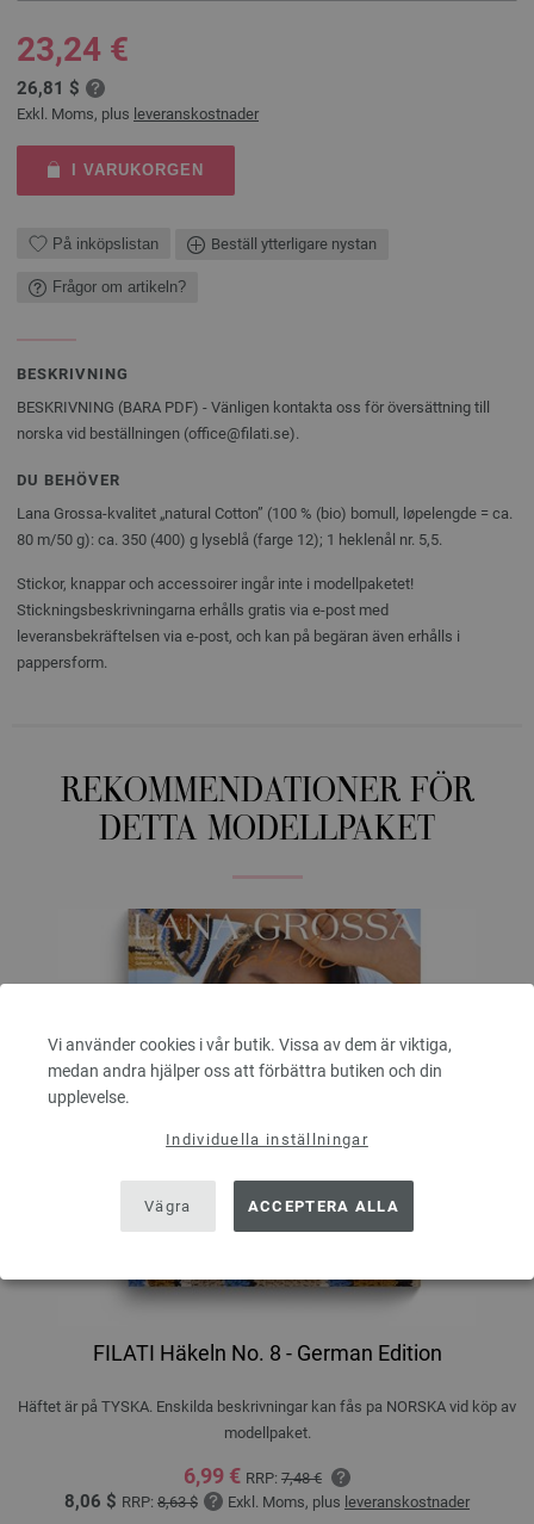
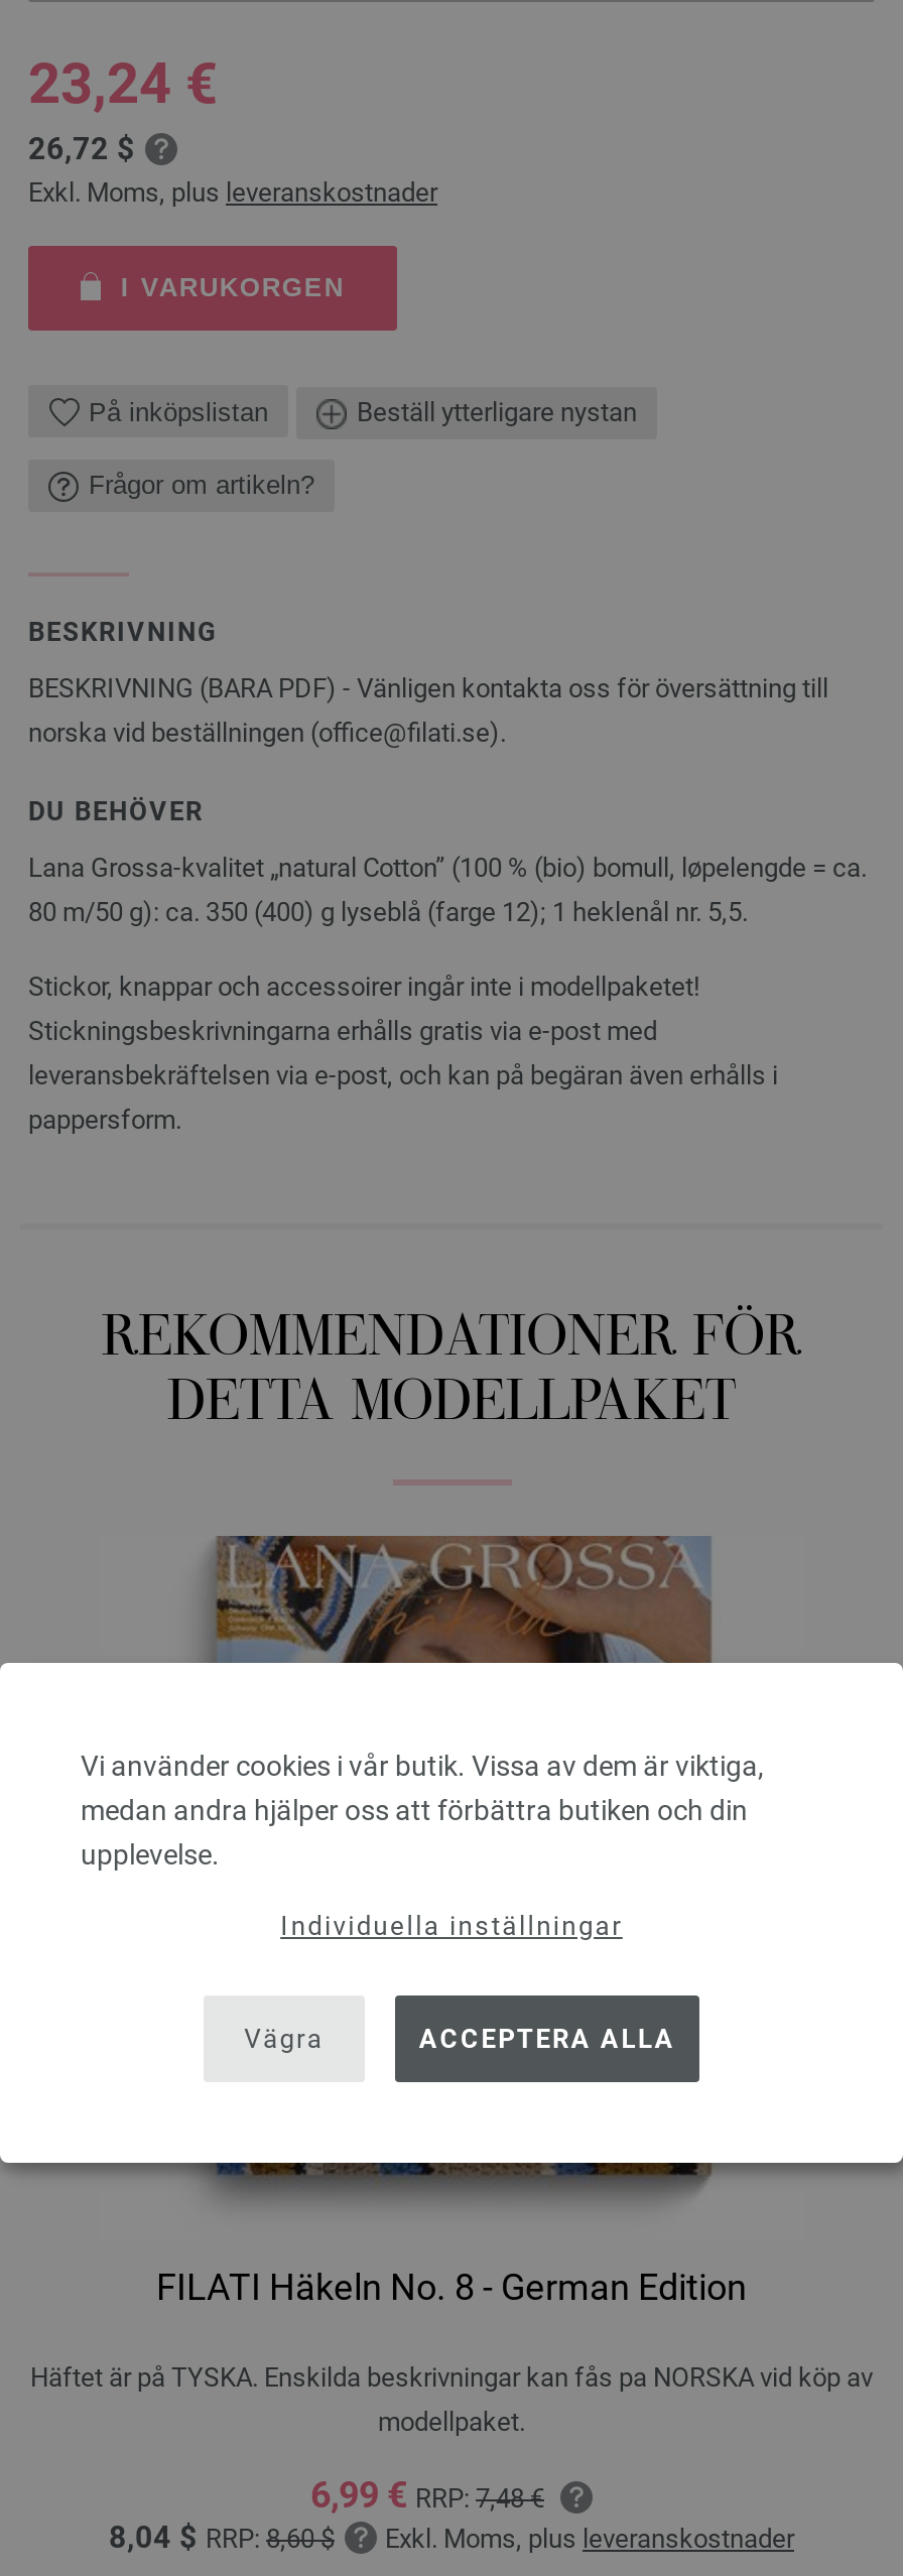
- 26,81 $
+ 26,72 $

- 8,06 $RRP: 8,63 $ Exkl. Moms, plus leveranskostnader
+ 8,04 $RRP: 8,60 $ Exkl. Moms, plus leveranskostnader
